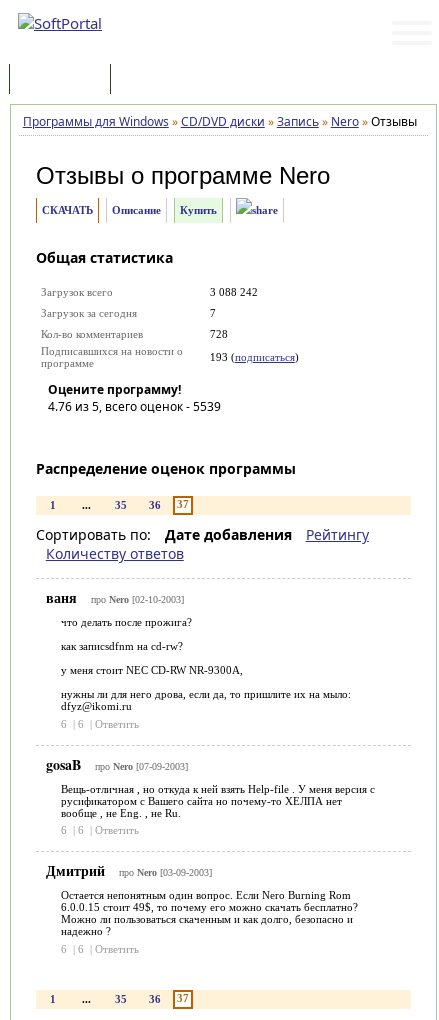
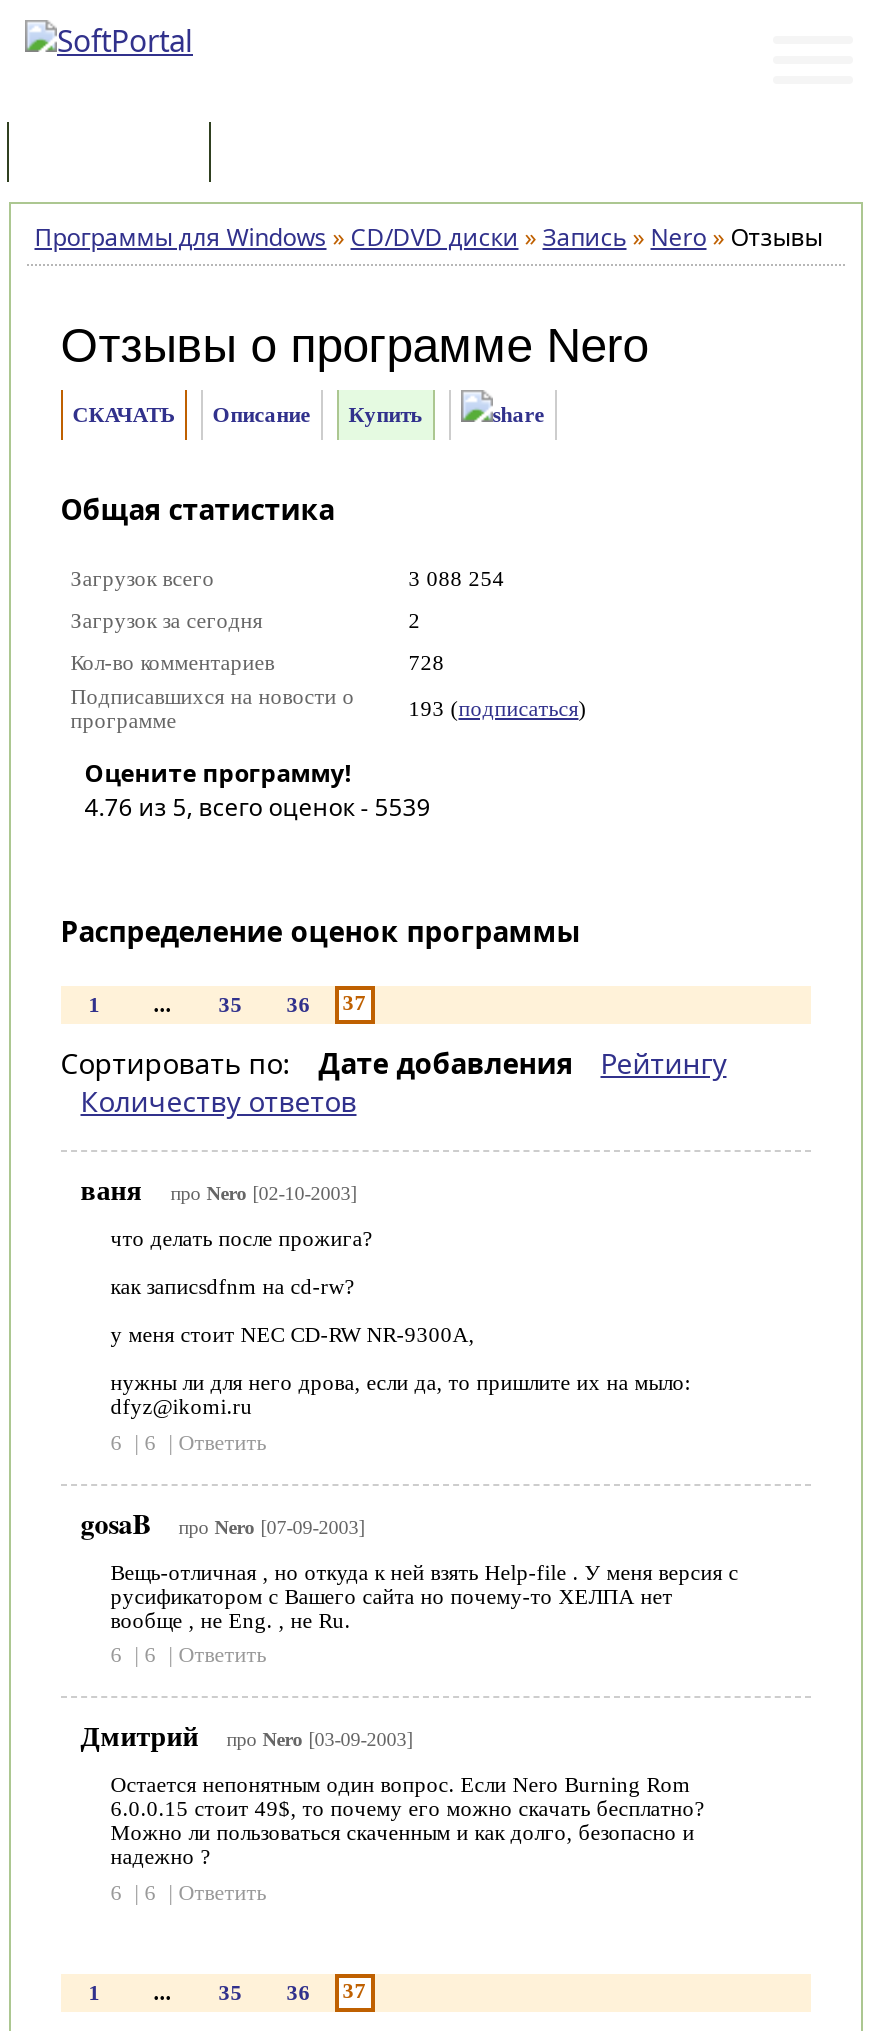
- 3 088 242
+ 3 088 254

- 7
+ 2
